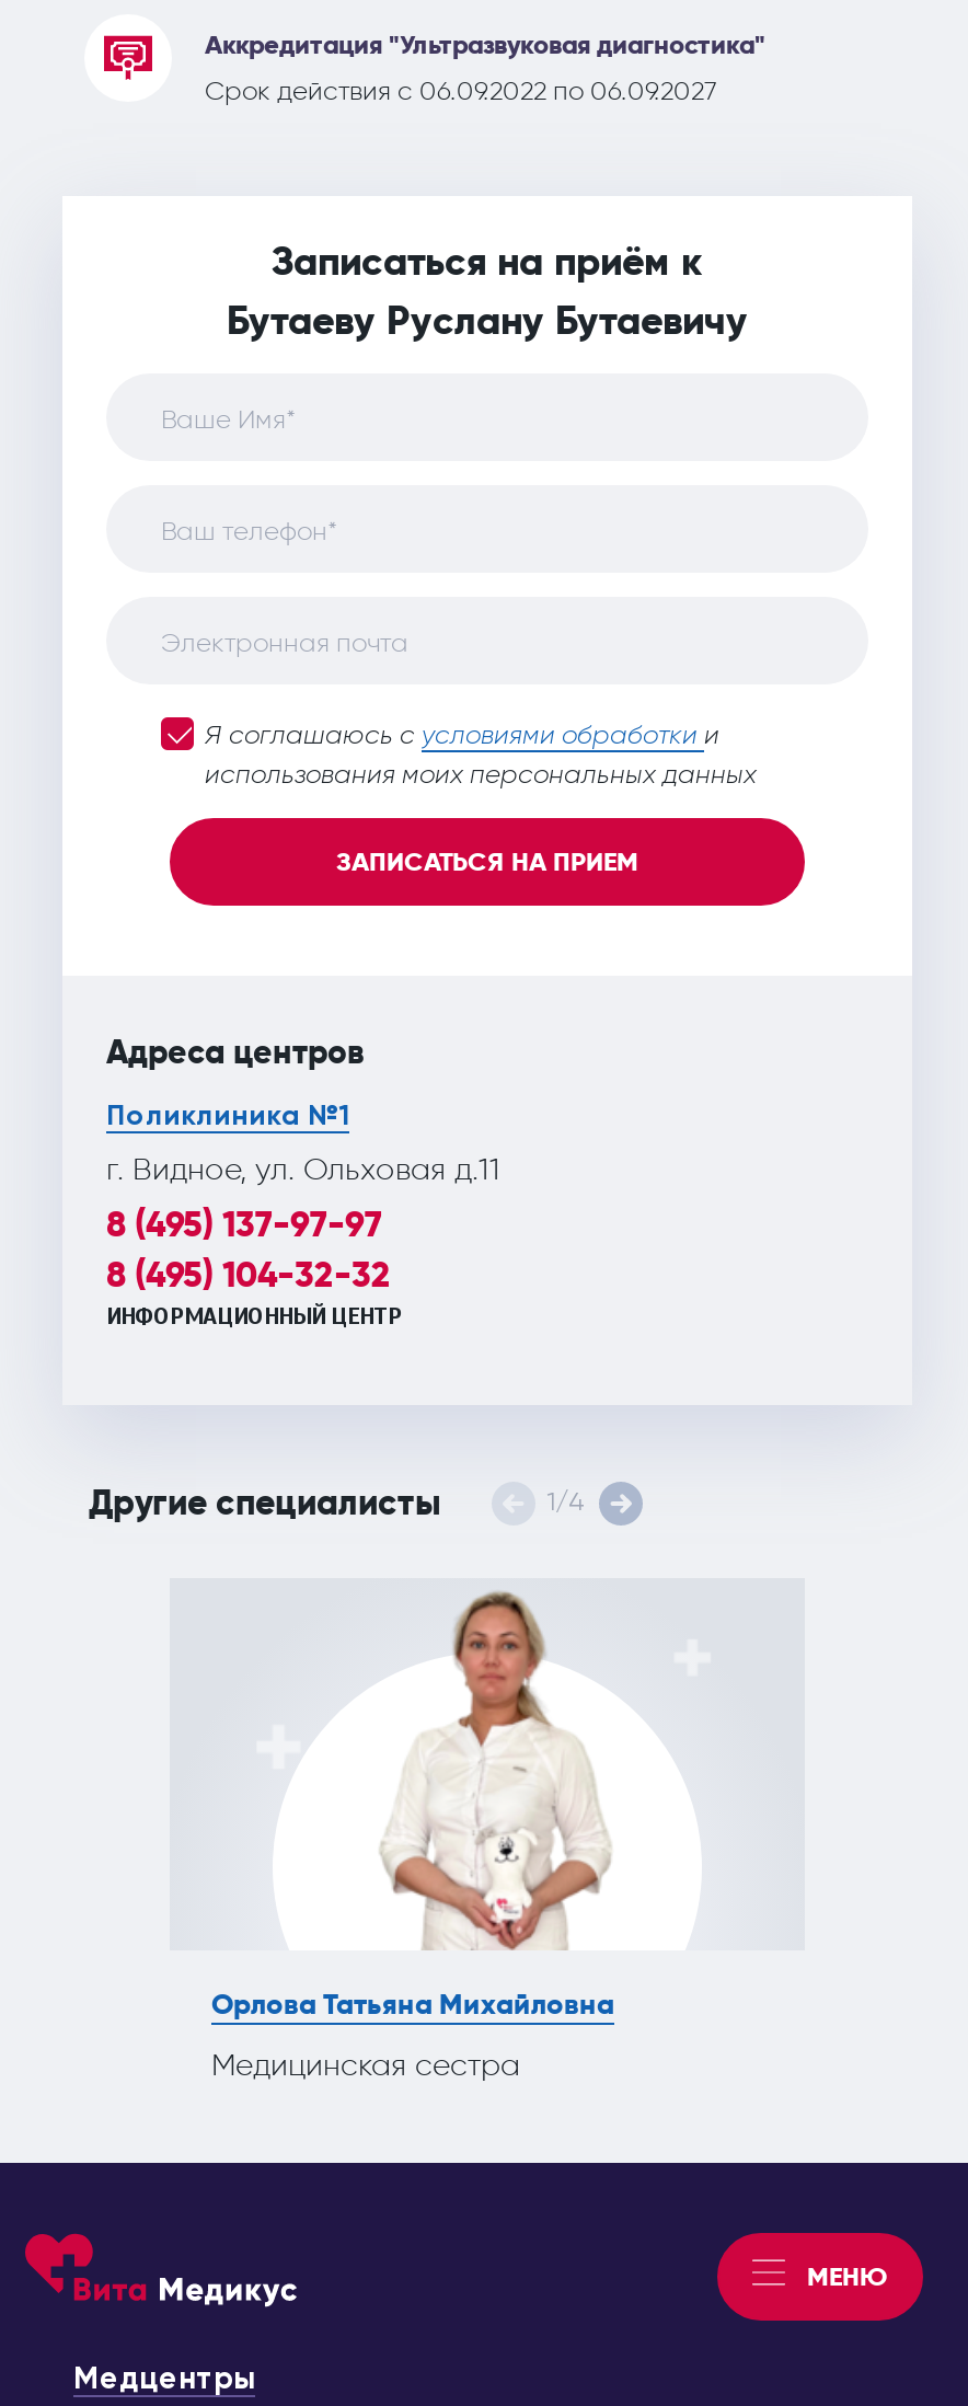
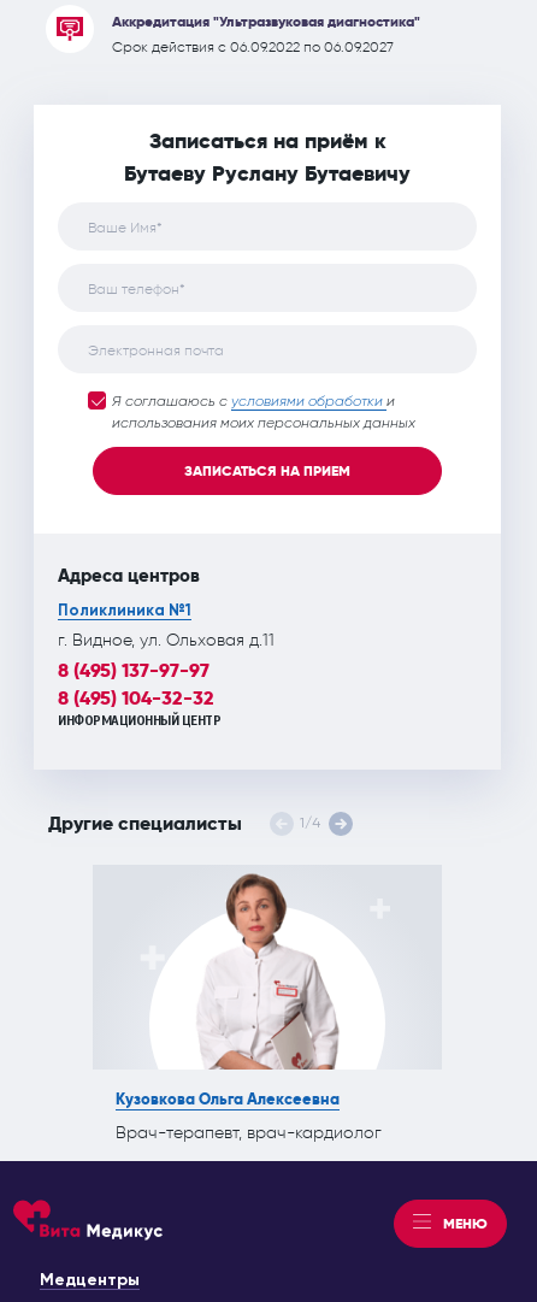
- [image]
- Орлова Татьяна Михайловна
+ [image]
+ Кузовкова Ольга Алексеевна

- Медицинская сестра
+ Врач-терапевт, врач-кардиолог
